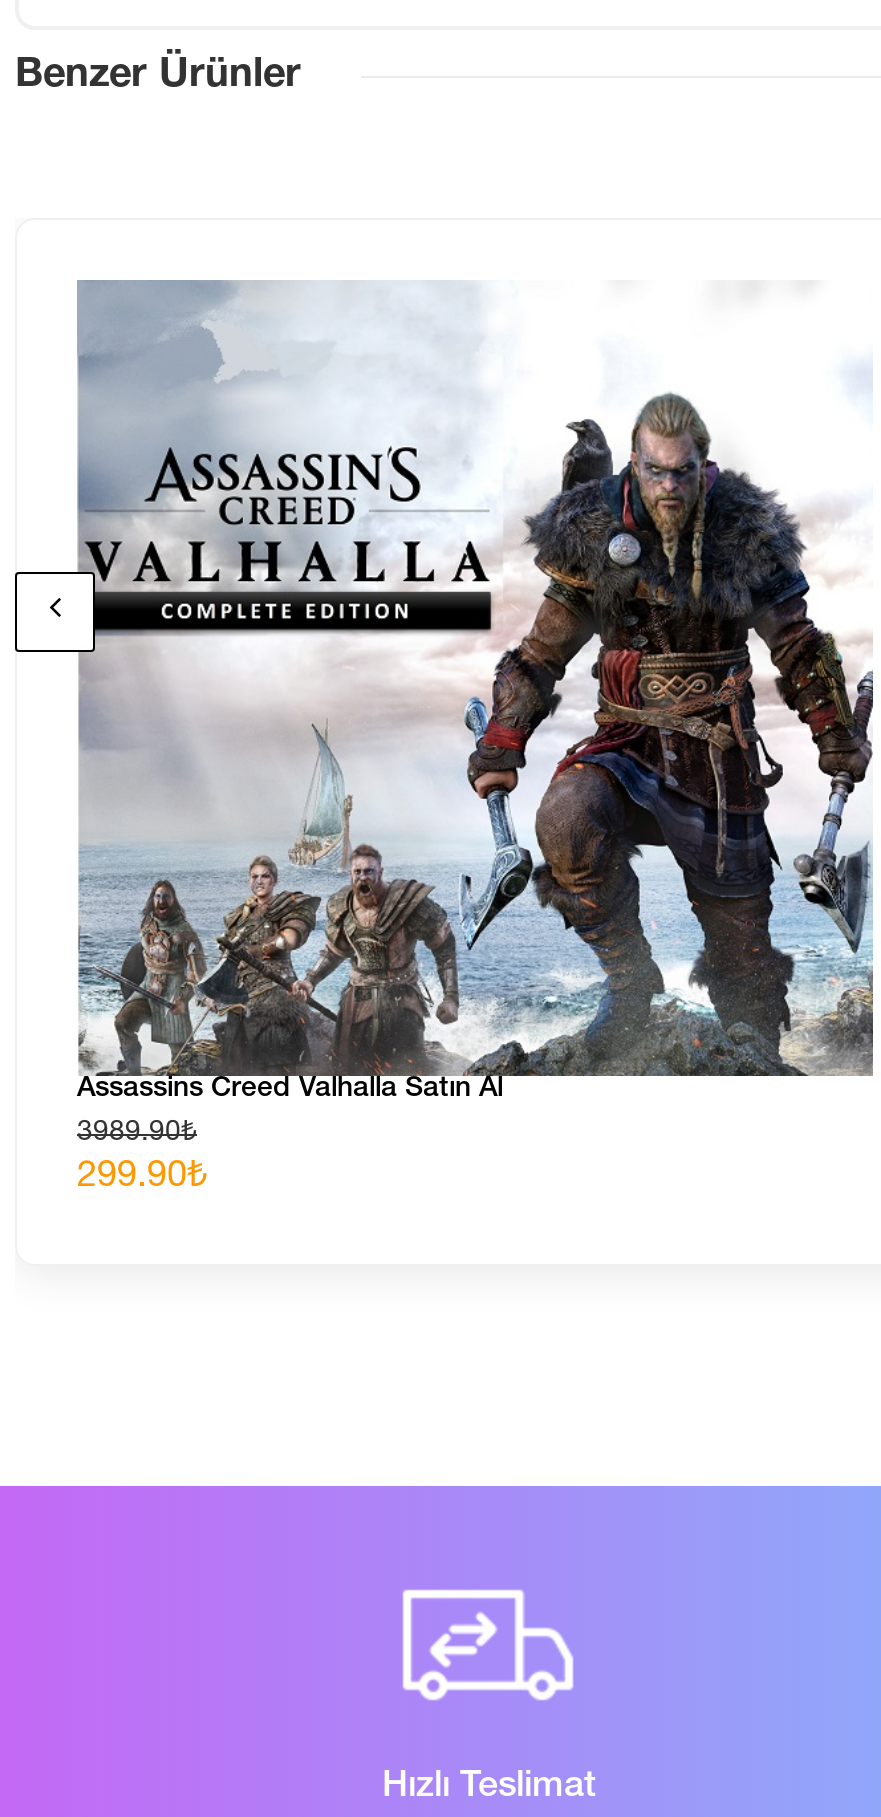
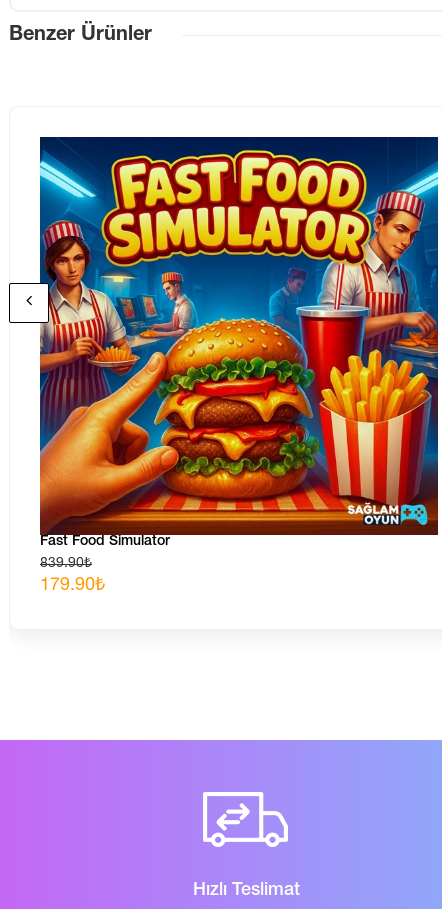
- [image]
- Assassins Creed Valhalla Satın Al
+ [image]
+ Fast Food Simulator

- 3989.90₺
- 299.90₺
+ 839.90₺
+ 179.90₺
